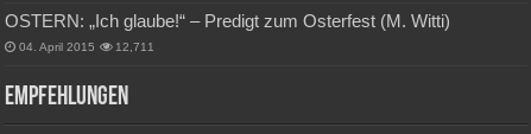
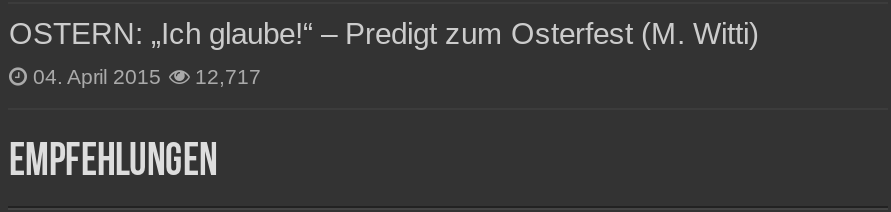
- 04. April 2015 12,711
+ 04. April 2015 12,717
